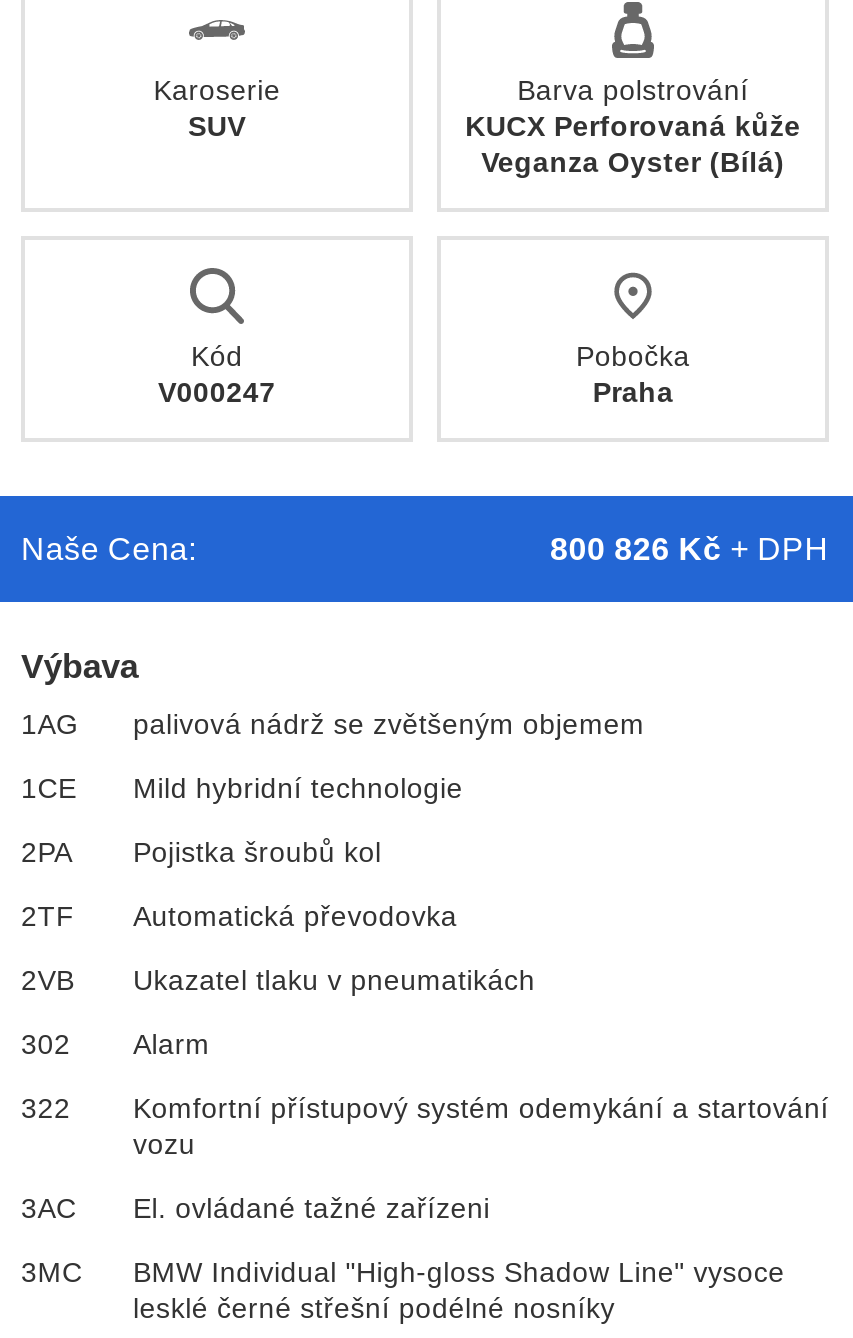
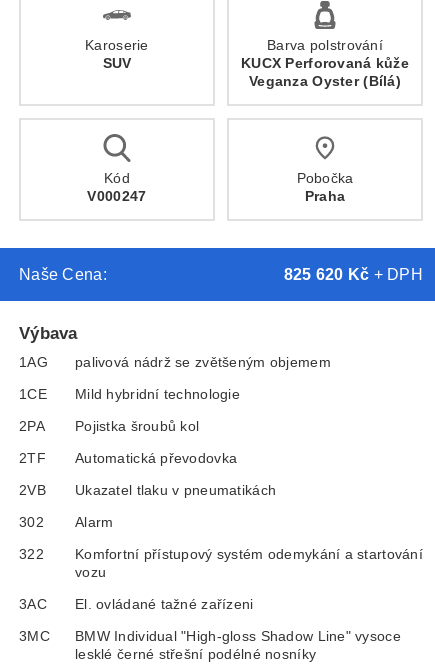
- 800 826 Kč + DPH
+ 825 620 Kč + DPH
